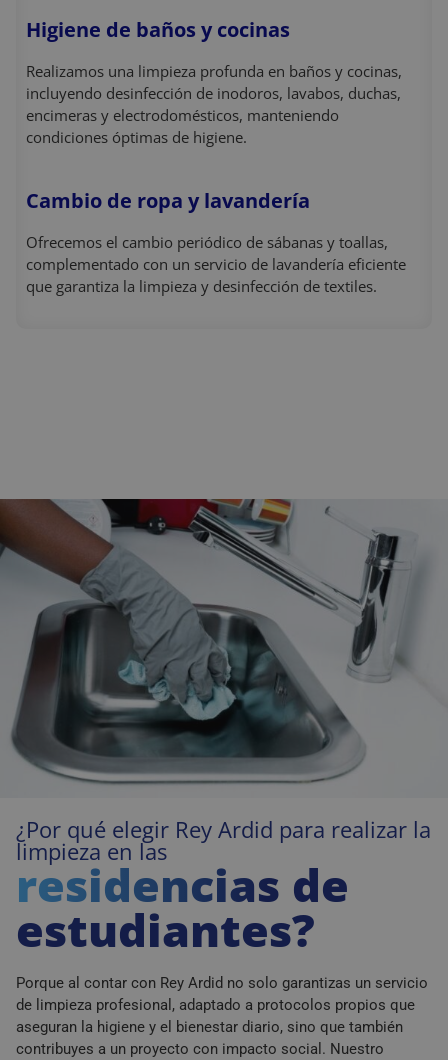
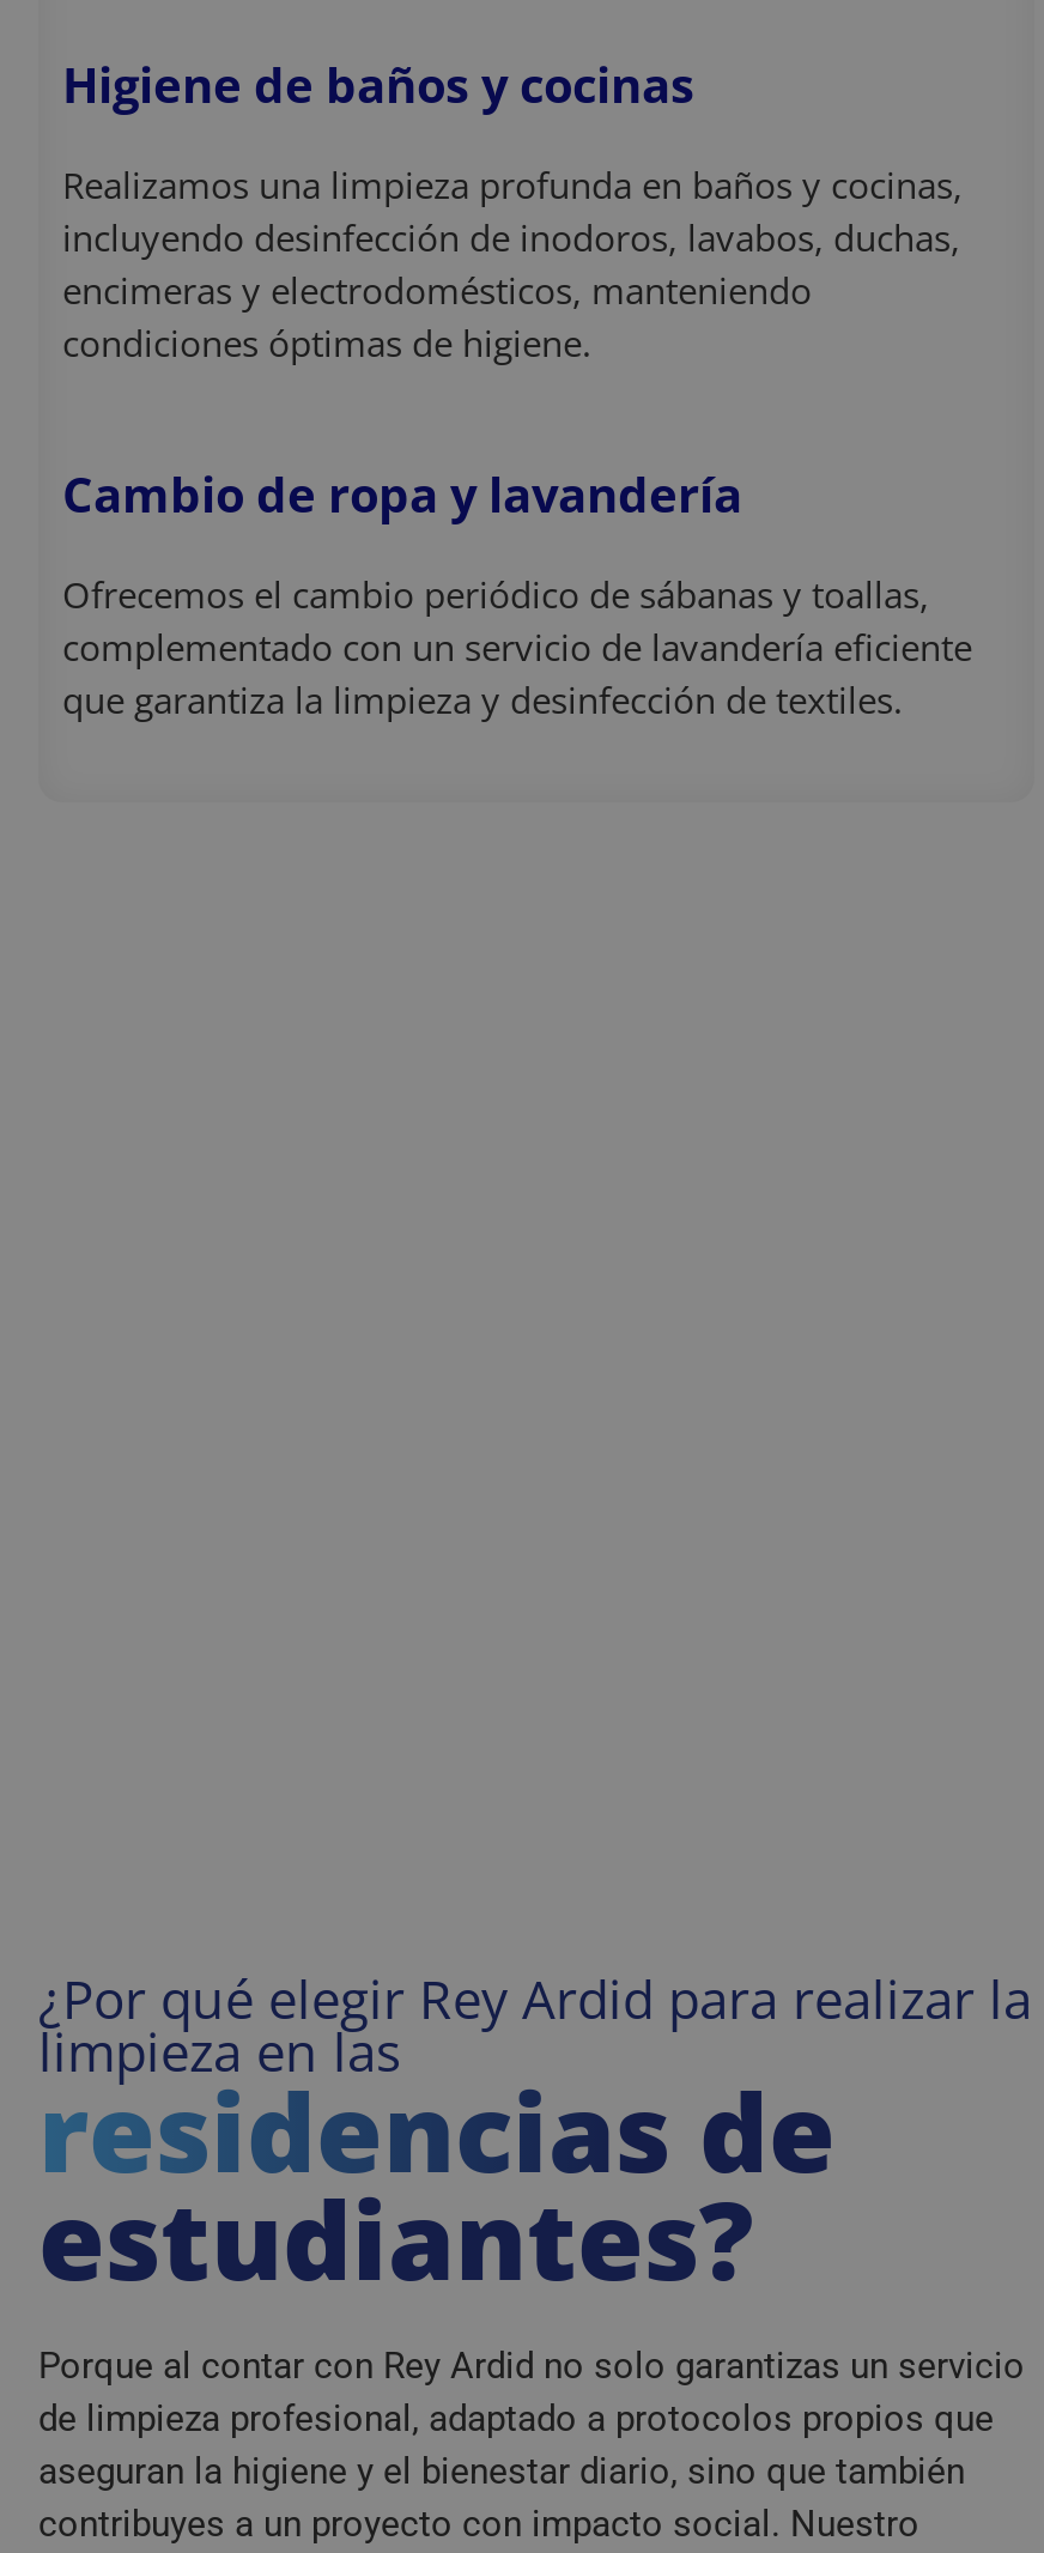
- [image]
